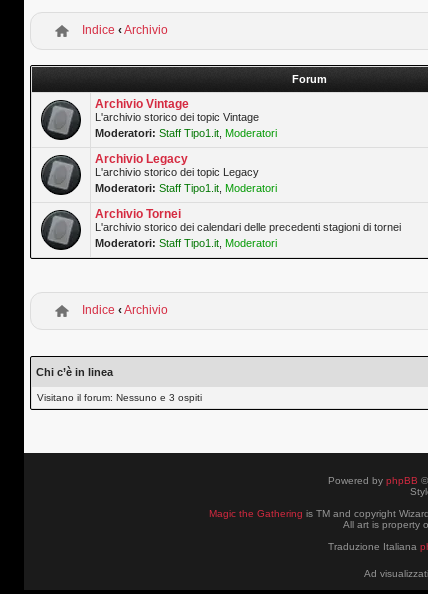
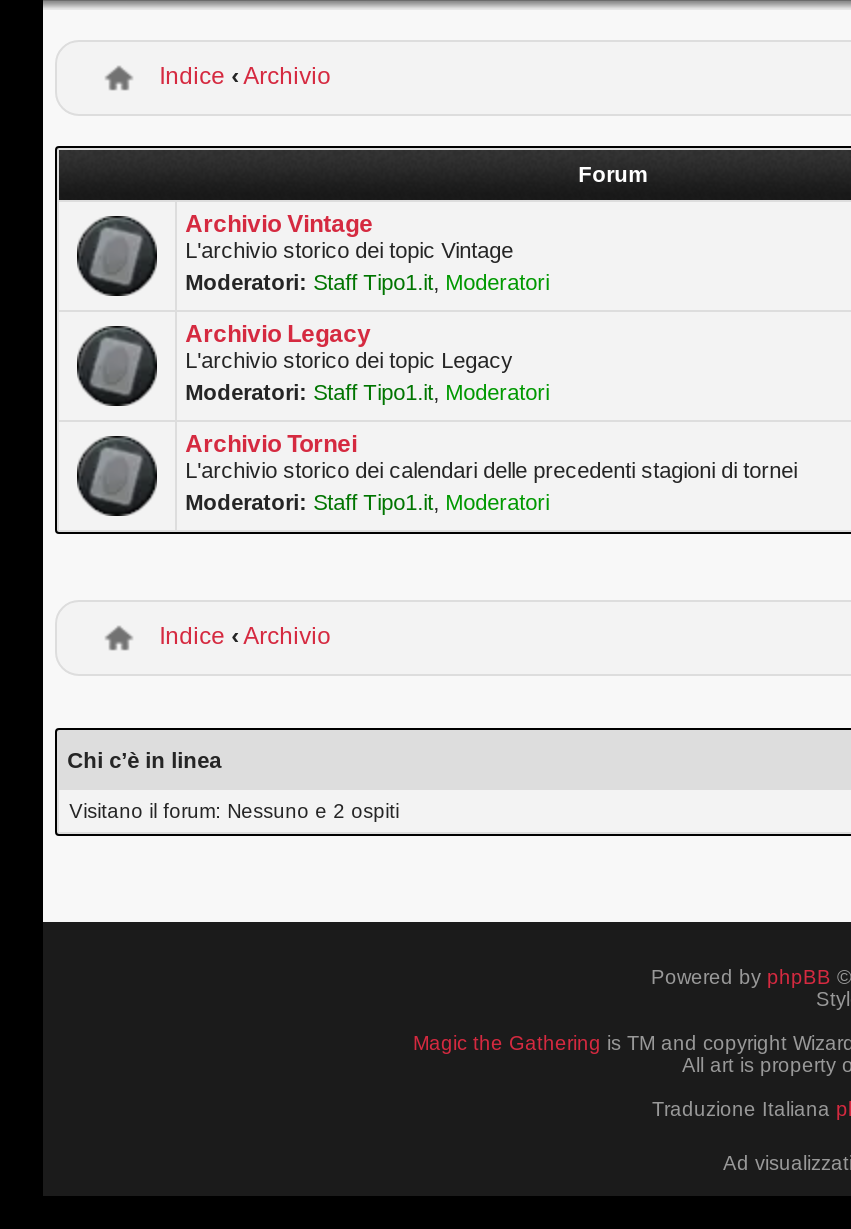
- Visitano il forum: Nessuno e 3 ospiti
+ Visitano il forum: Nessuno e 2 ospiti
